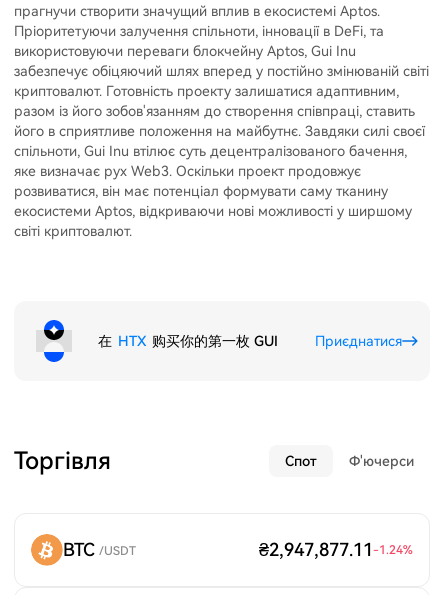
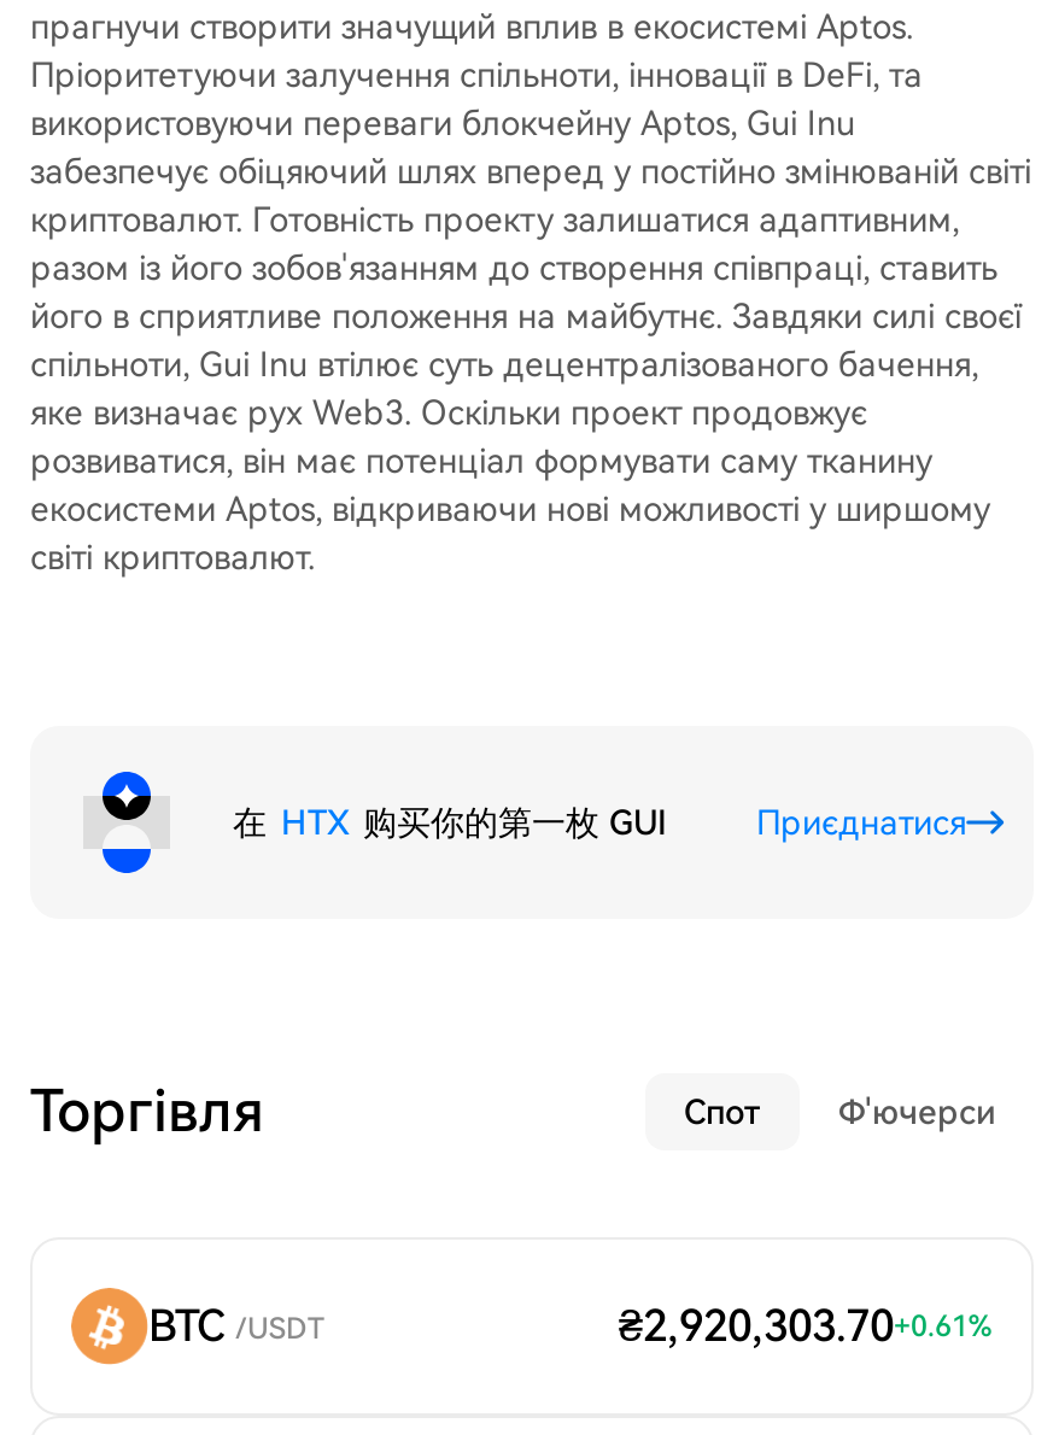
- ₴2,947,877.11 -1.24%
+ ₴2,920,303.70+0.61%
